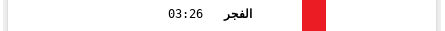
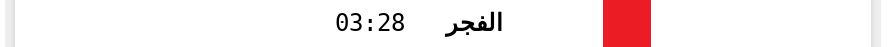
- الفجر 03:26
+ الفجر 03:28
